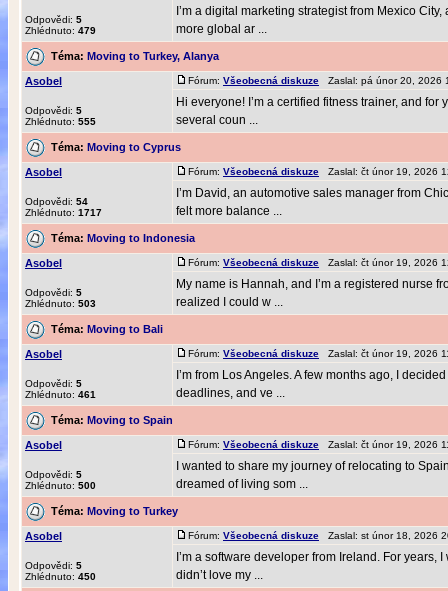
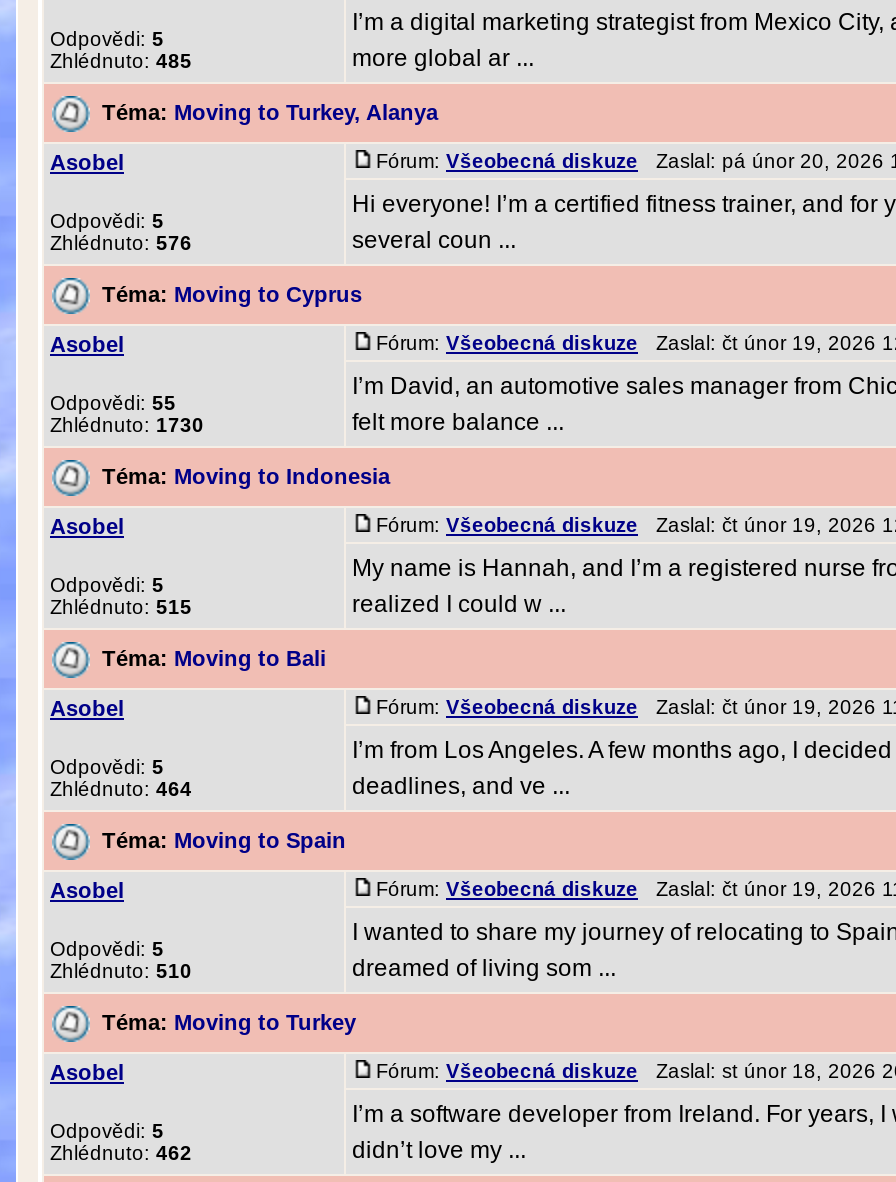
- Zhlédnuto: 479
+ Zhlédnuto: 485

- Zhlédnuto: 555
+ Zhlédnuto: 576

- Odpovědi: 54
+ Odpovědi: 55

- Zhlédnuto: 1717
+ Zhlédnuto: 1730

- Zhlédnuto: 503
+ Zhlédnuto: 515

- Zhlédnuto: 461
+ Zhlédnuto: 464

- Zhlédnuto: 500
+ Zhlédnuto: 510

- Zhlédnuto: 450
+ Zhlédnuto: 462
